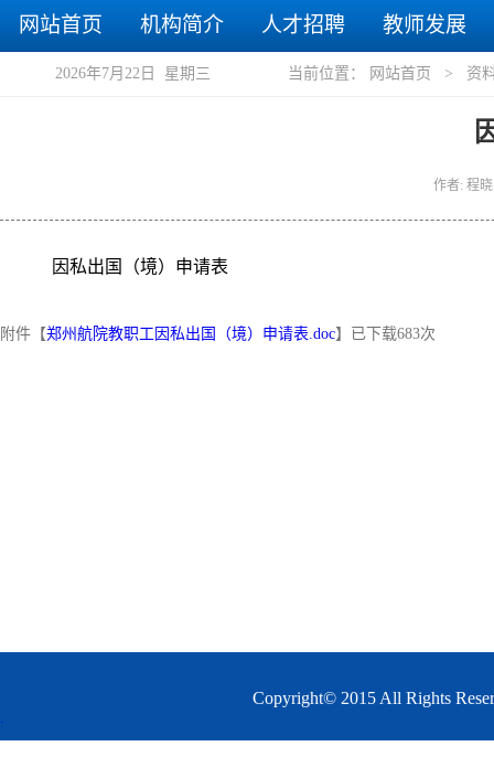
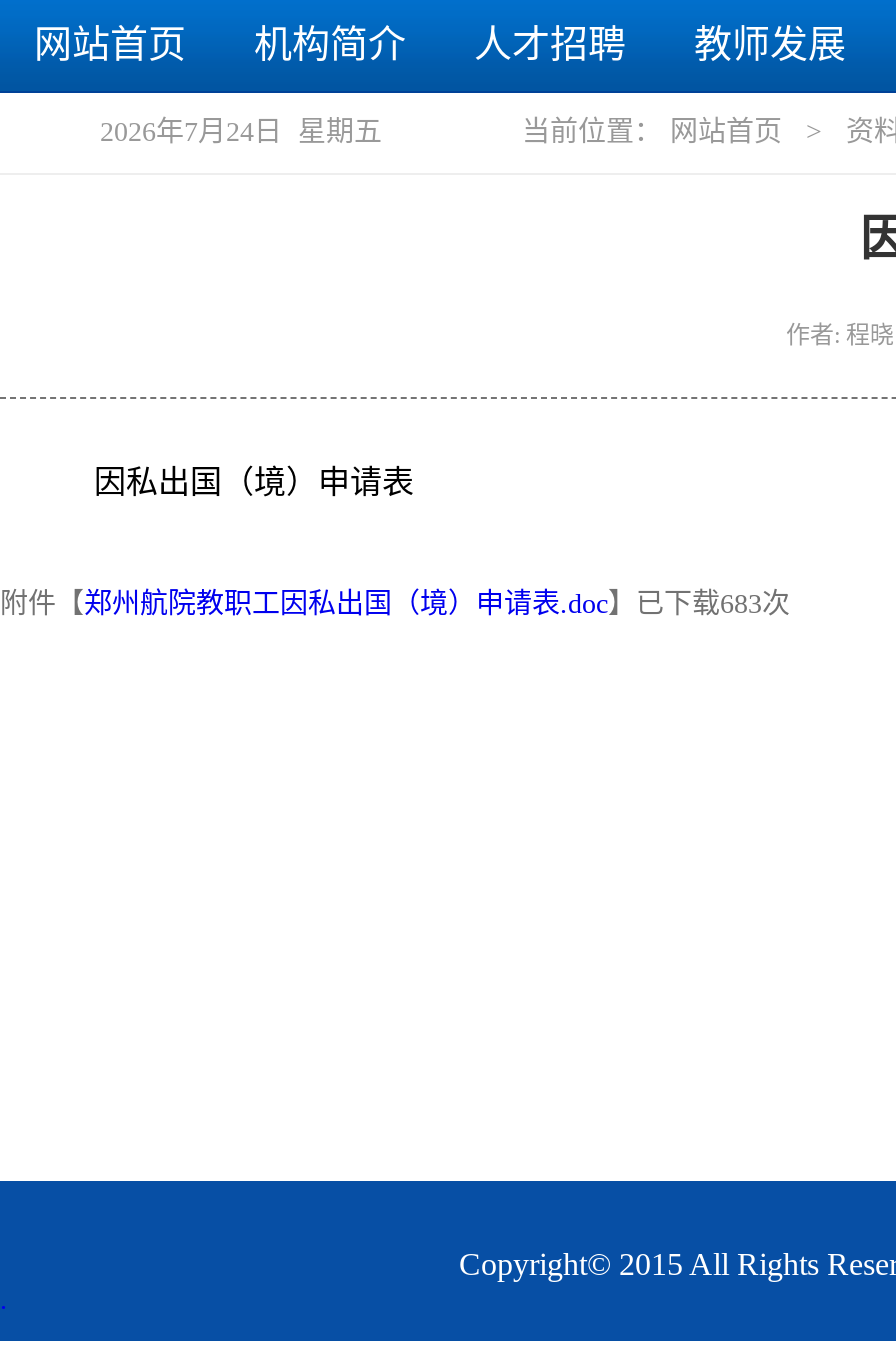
- 2026年7月22日 星期三
+ 2026年7月24日 星期五
